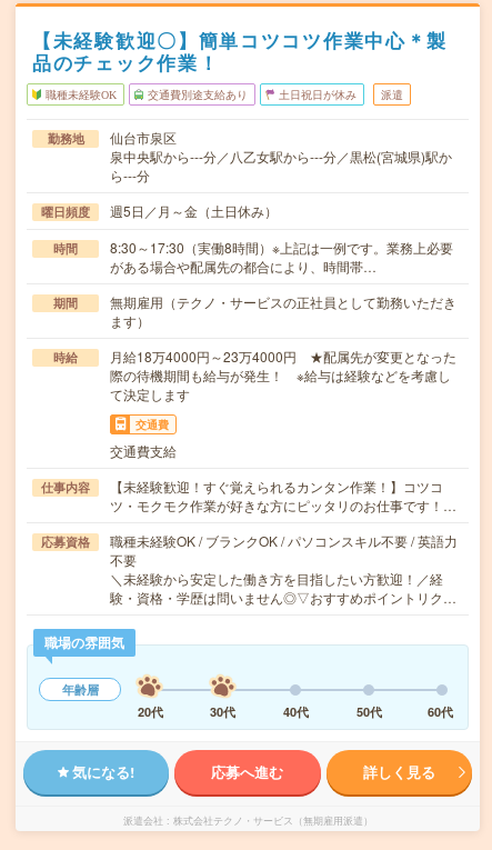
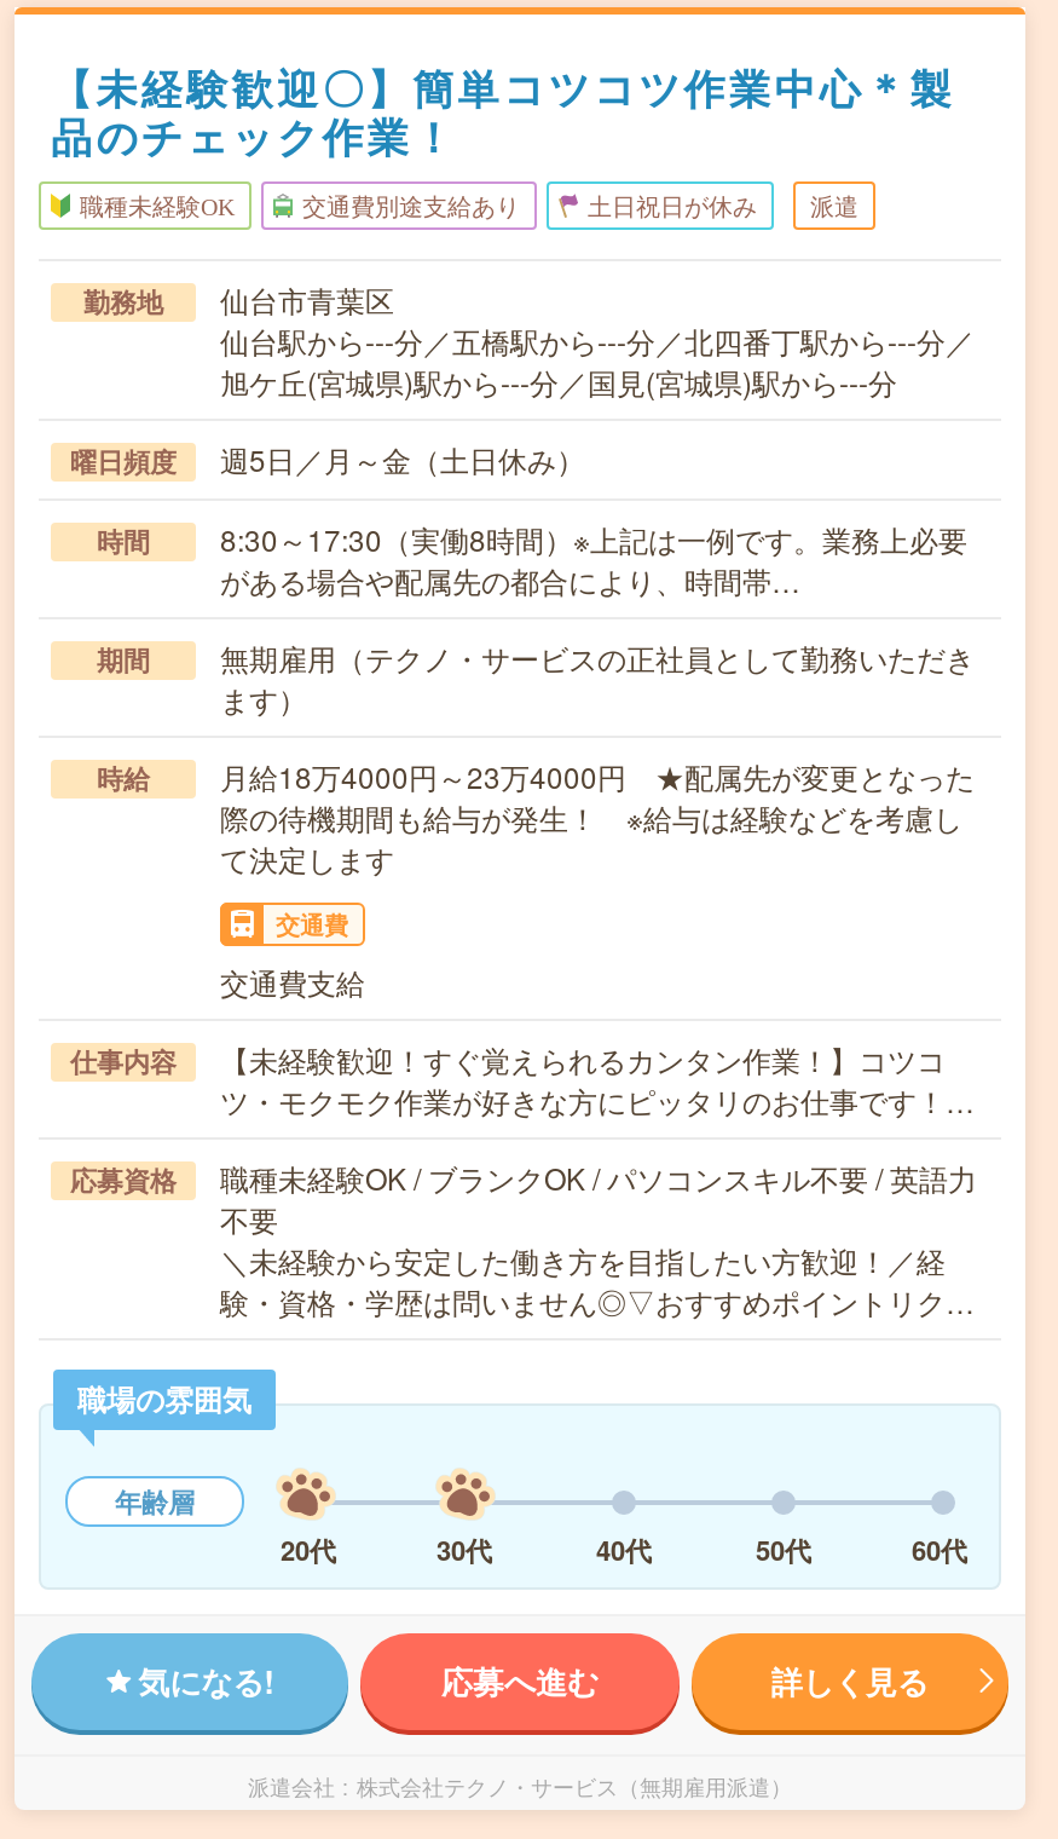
- 仙台市泉区
- 泉中央駅から---分／八乙女駅から---分／黒松(宮城県)駅か
- ら---分
+ 仙台市青葉区
+ 仙台駅から---分／五橋駅から---分／北四番丁駅から---分／
+ 旭ケ丘(宮城県)駅から---分／国見(宮城県)駅から---分
